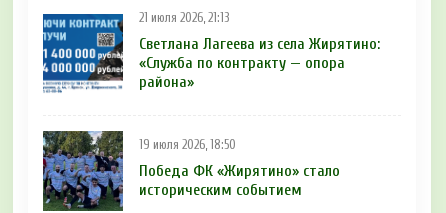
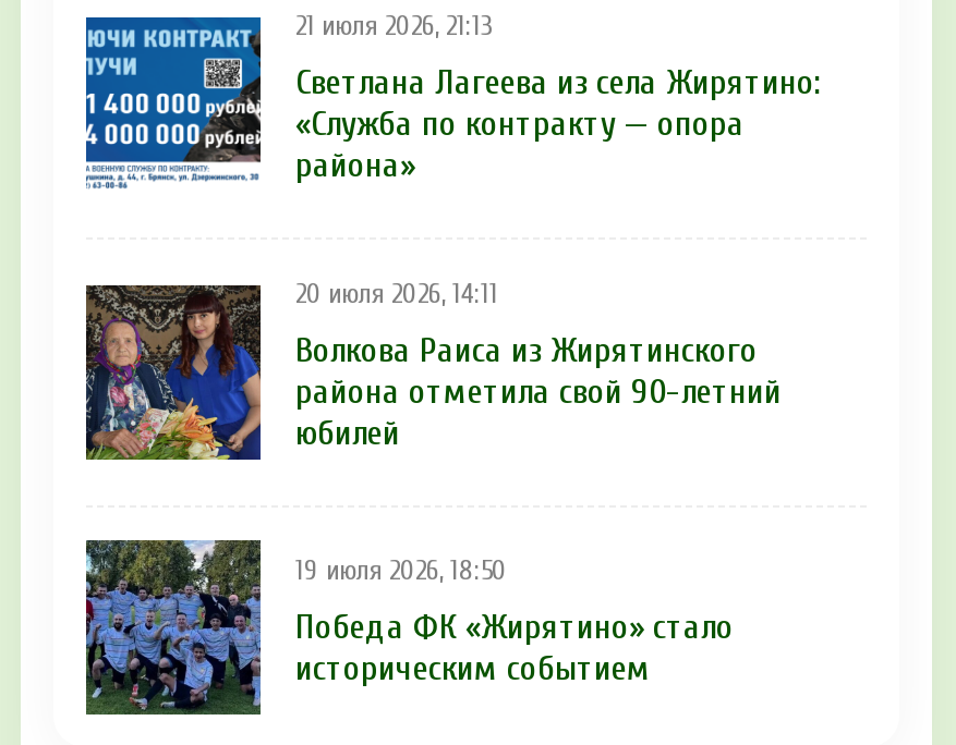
+ [image]
+ 20 июля 2026, 14:11
+ Волкова Раиса из Жирятинского
+ района отметила свой 90-летний
+ юбилей
